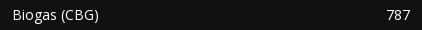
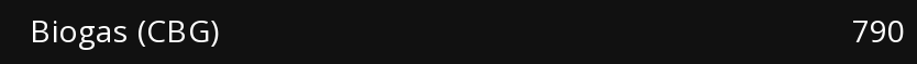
- 787
+ 790
